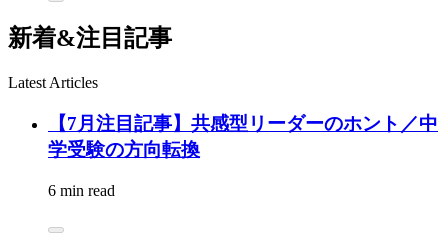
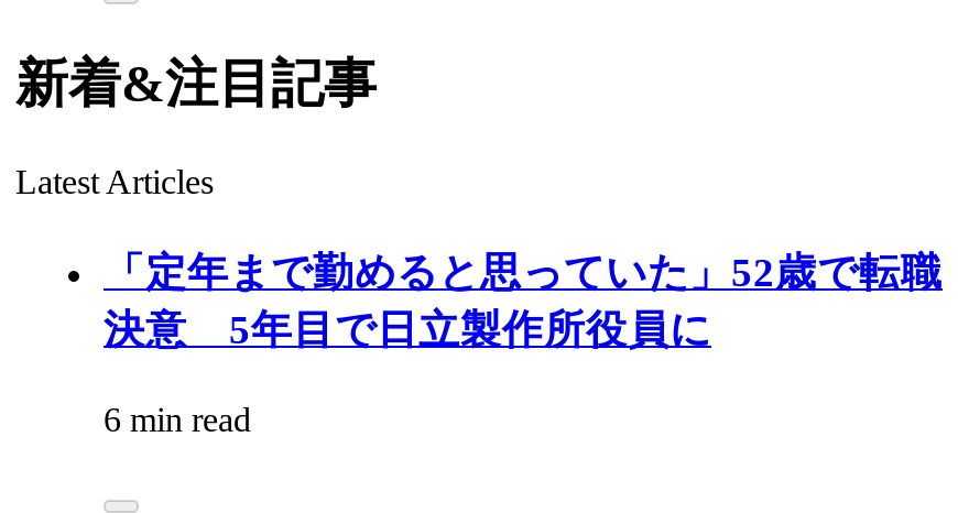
- 【7月注目記事】共感型リーダーのホント／中
- 学受験の方向転換
+ 「定年まで勤めると思っていた」52歳で転職
+ 決意 5年目で日立製作所役員に
